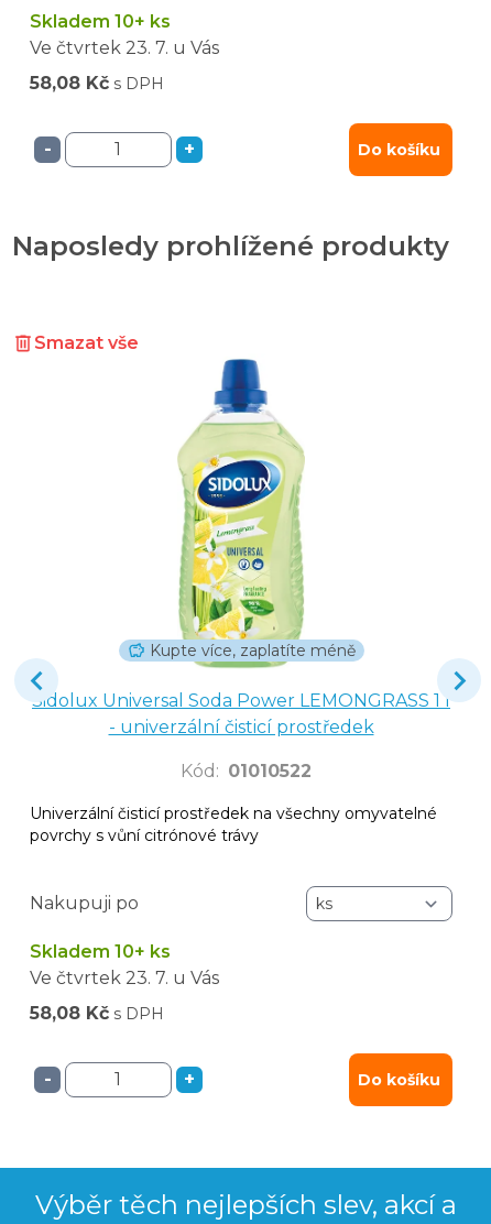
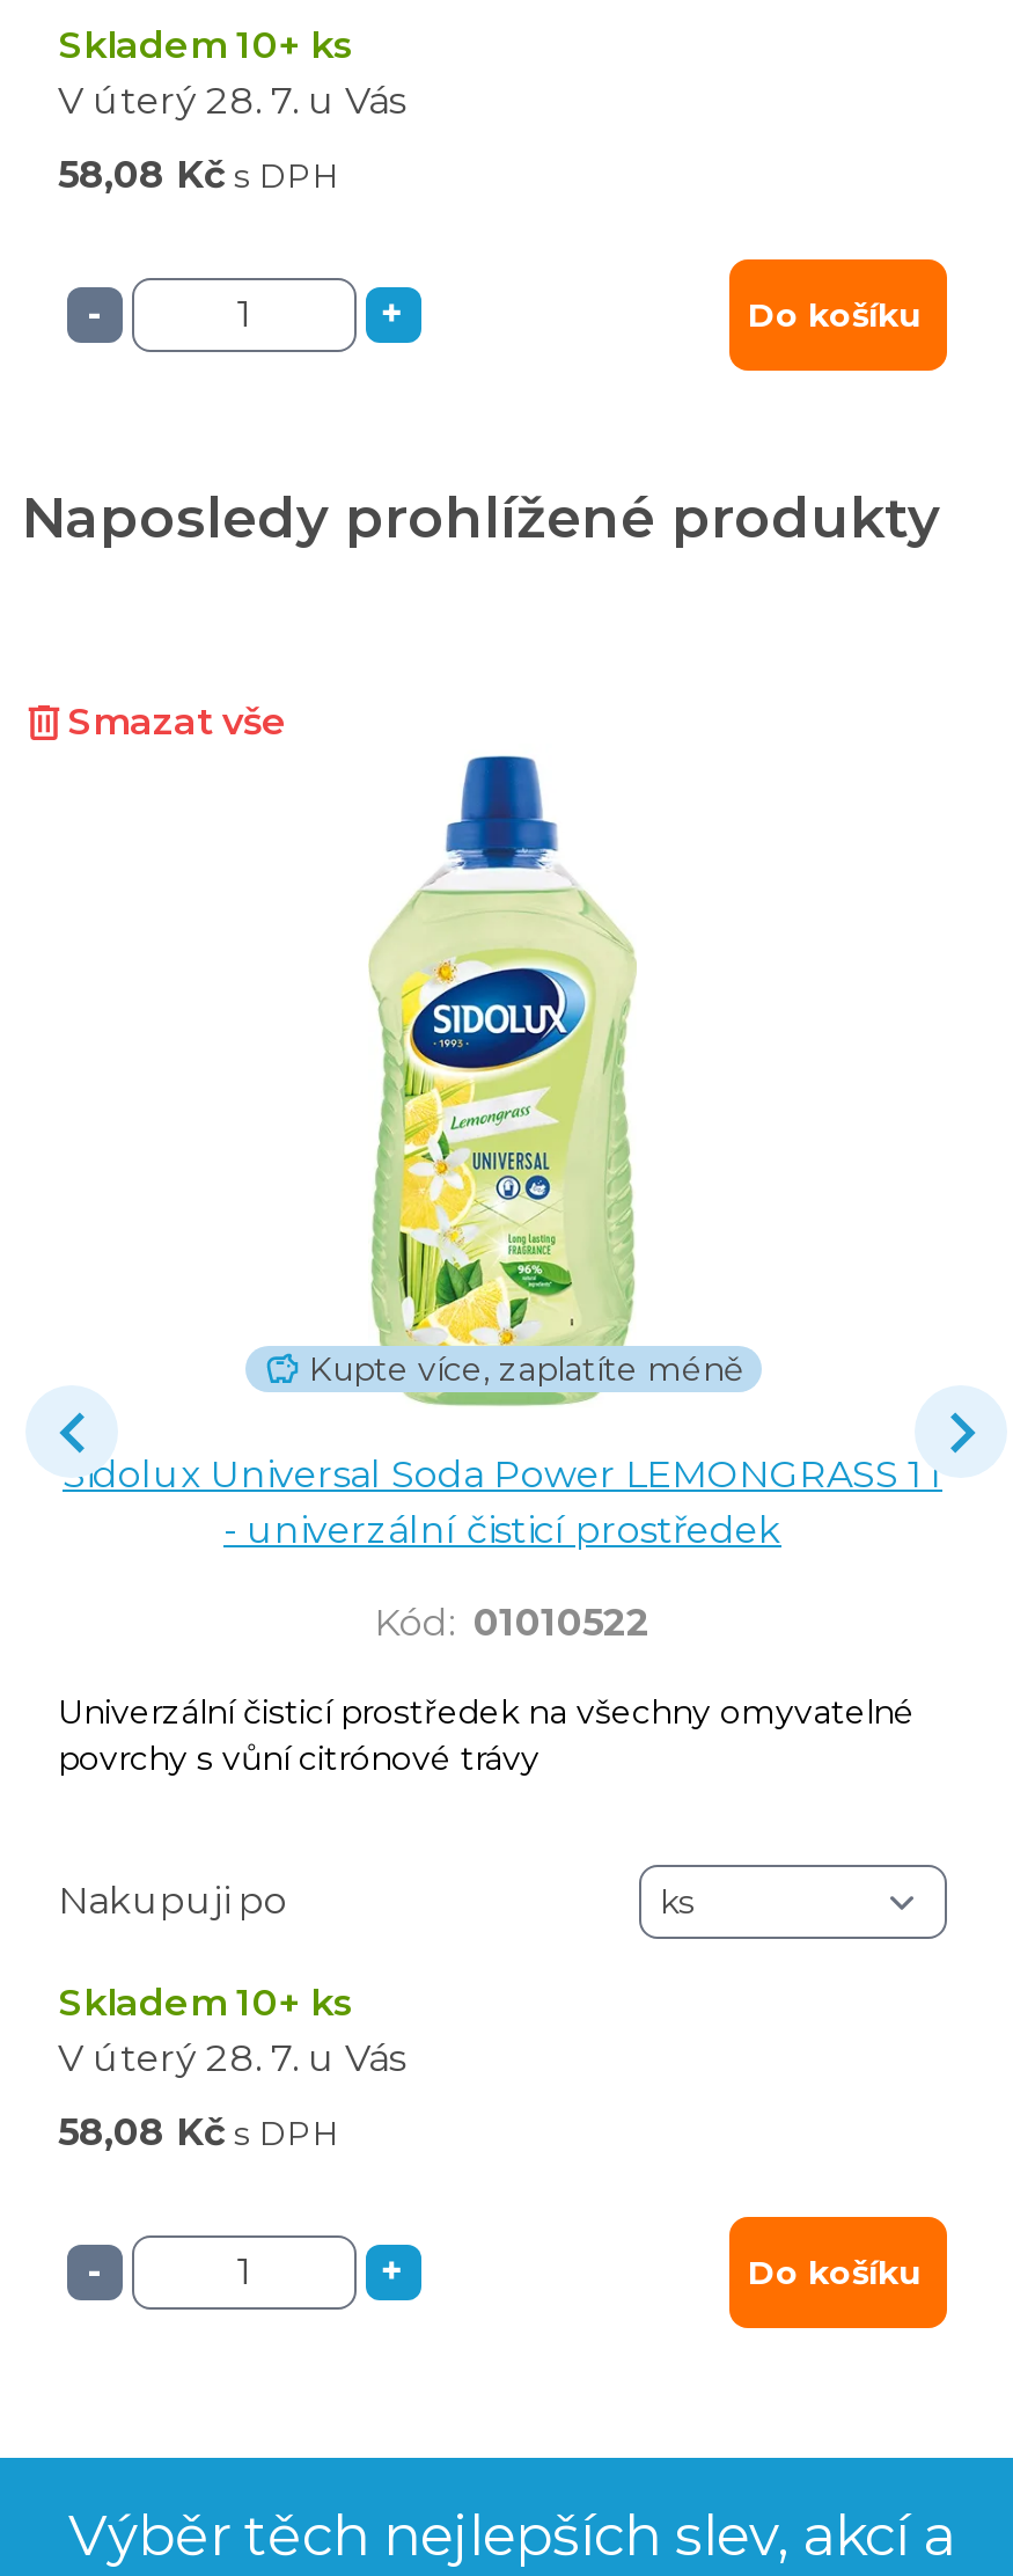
- Ve čtvrtek 23. 7. u Vás
+ V úterý 28. 7. u Vás

- Ve čtvrtek 23. 7. u Vás
+ V úterý 28. 7. u Vás
